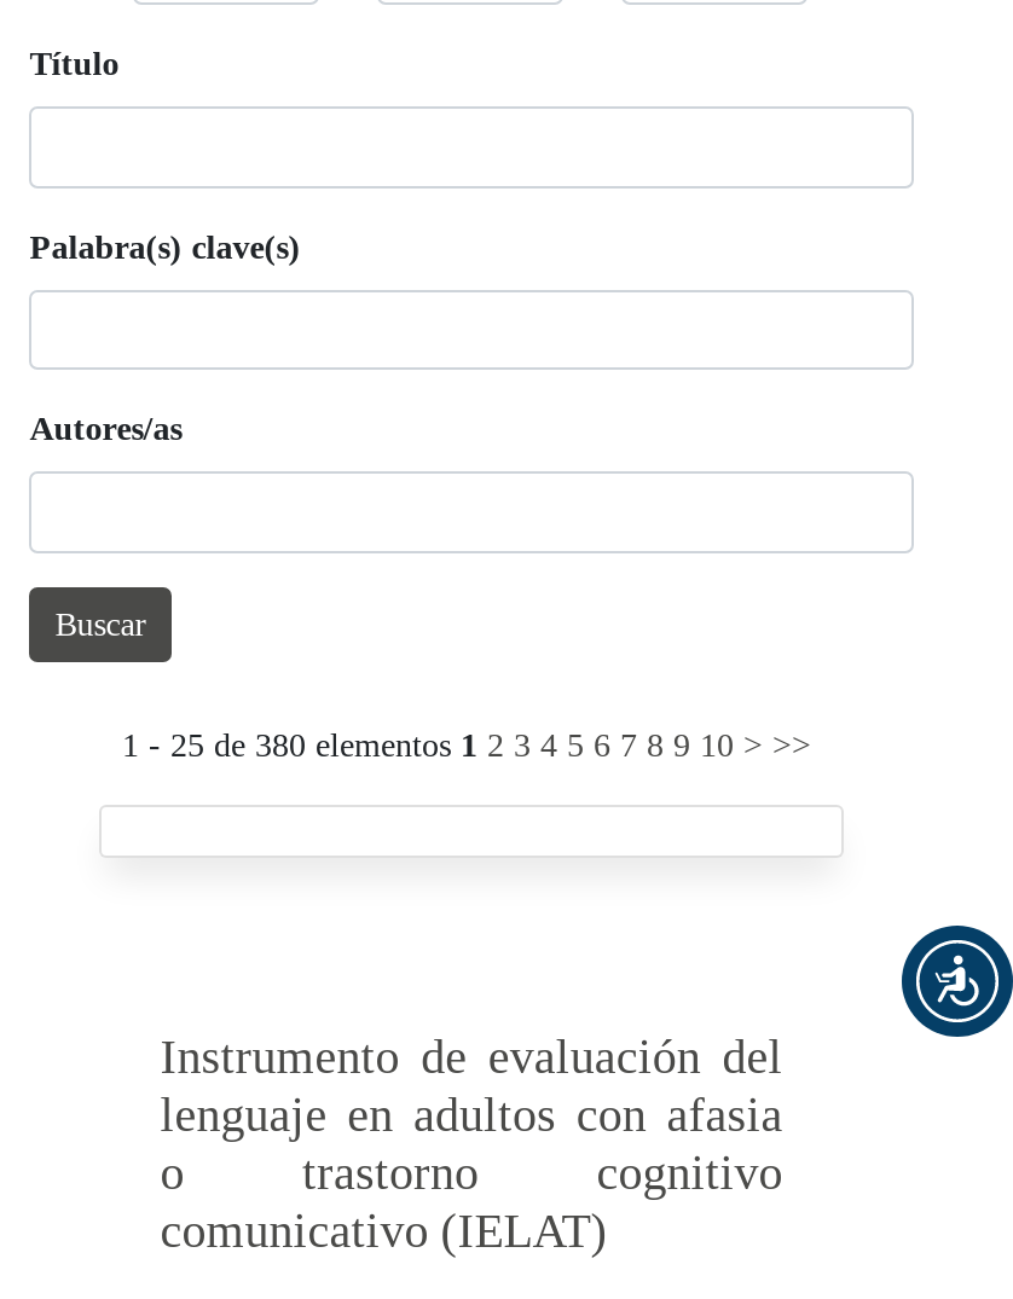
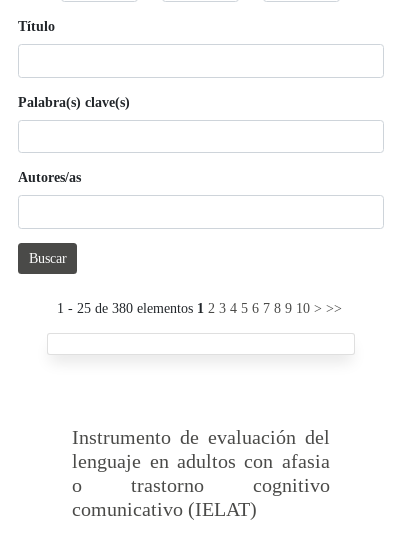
- [image]
